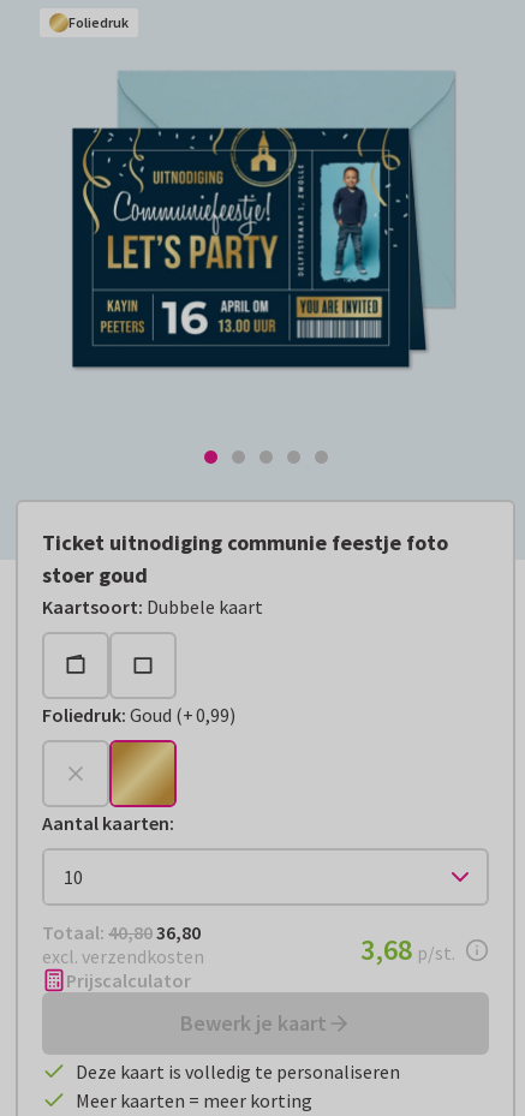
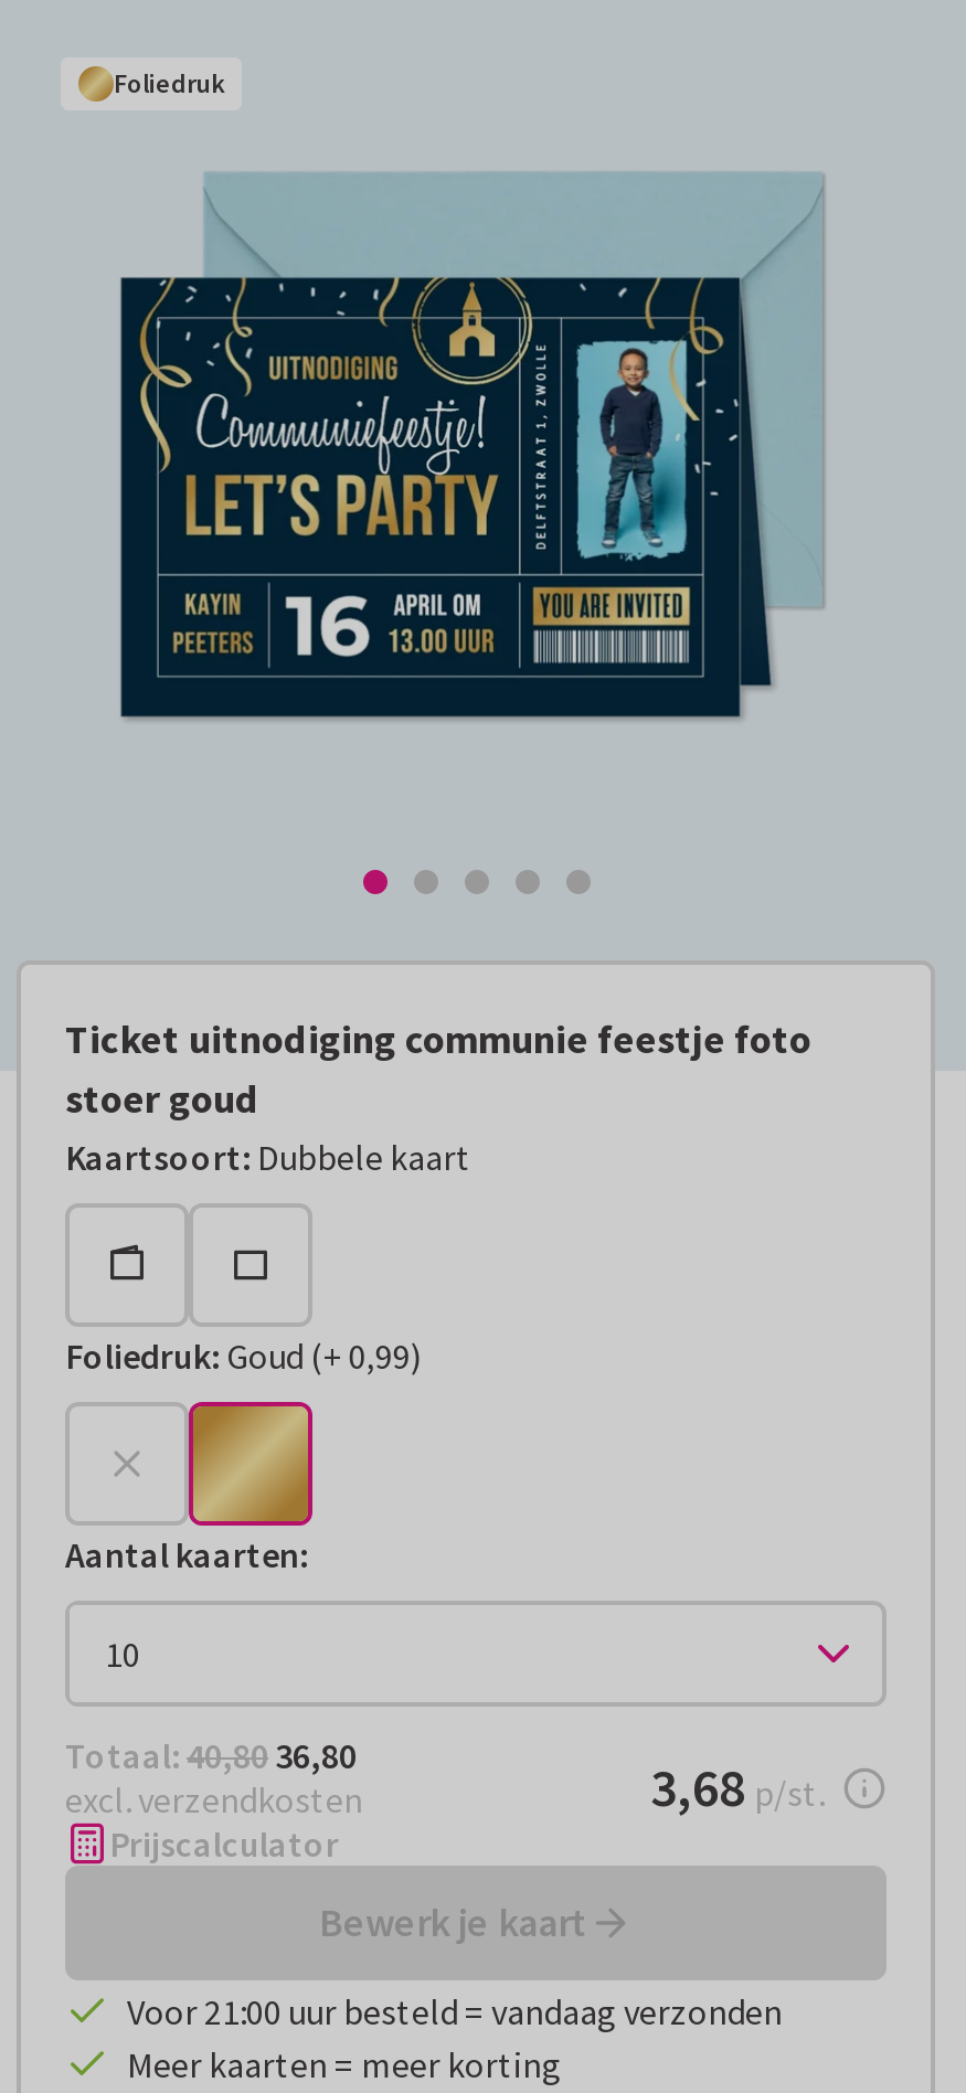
- Deze kaart is volledig te personaliseren
+ Voor 21:00 uur besteld = vandaag verzonden
